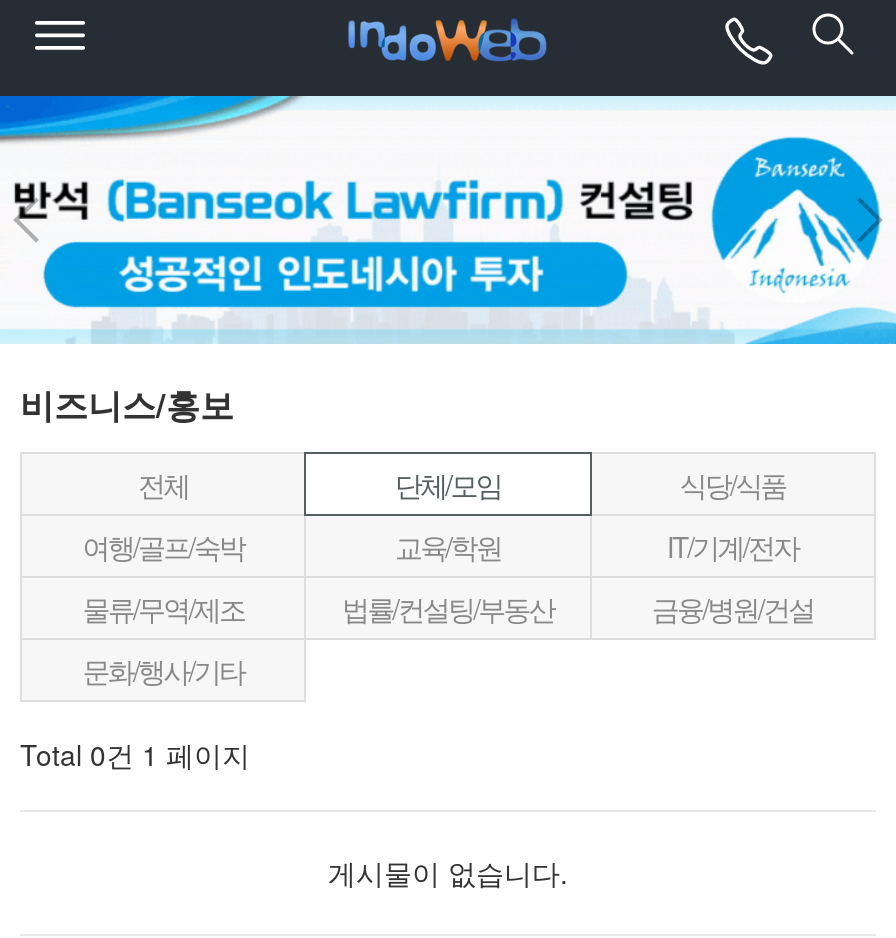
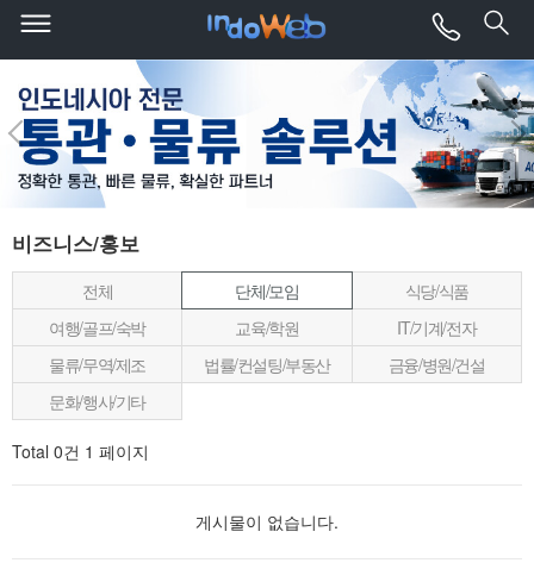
- [image]
+ [image]
